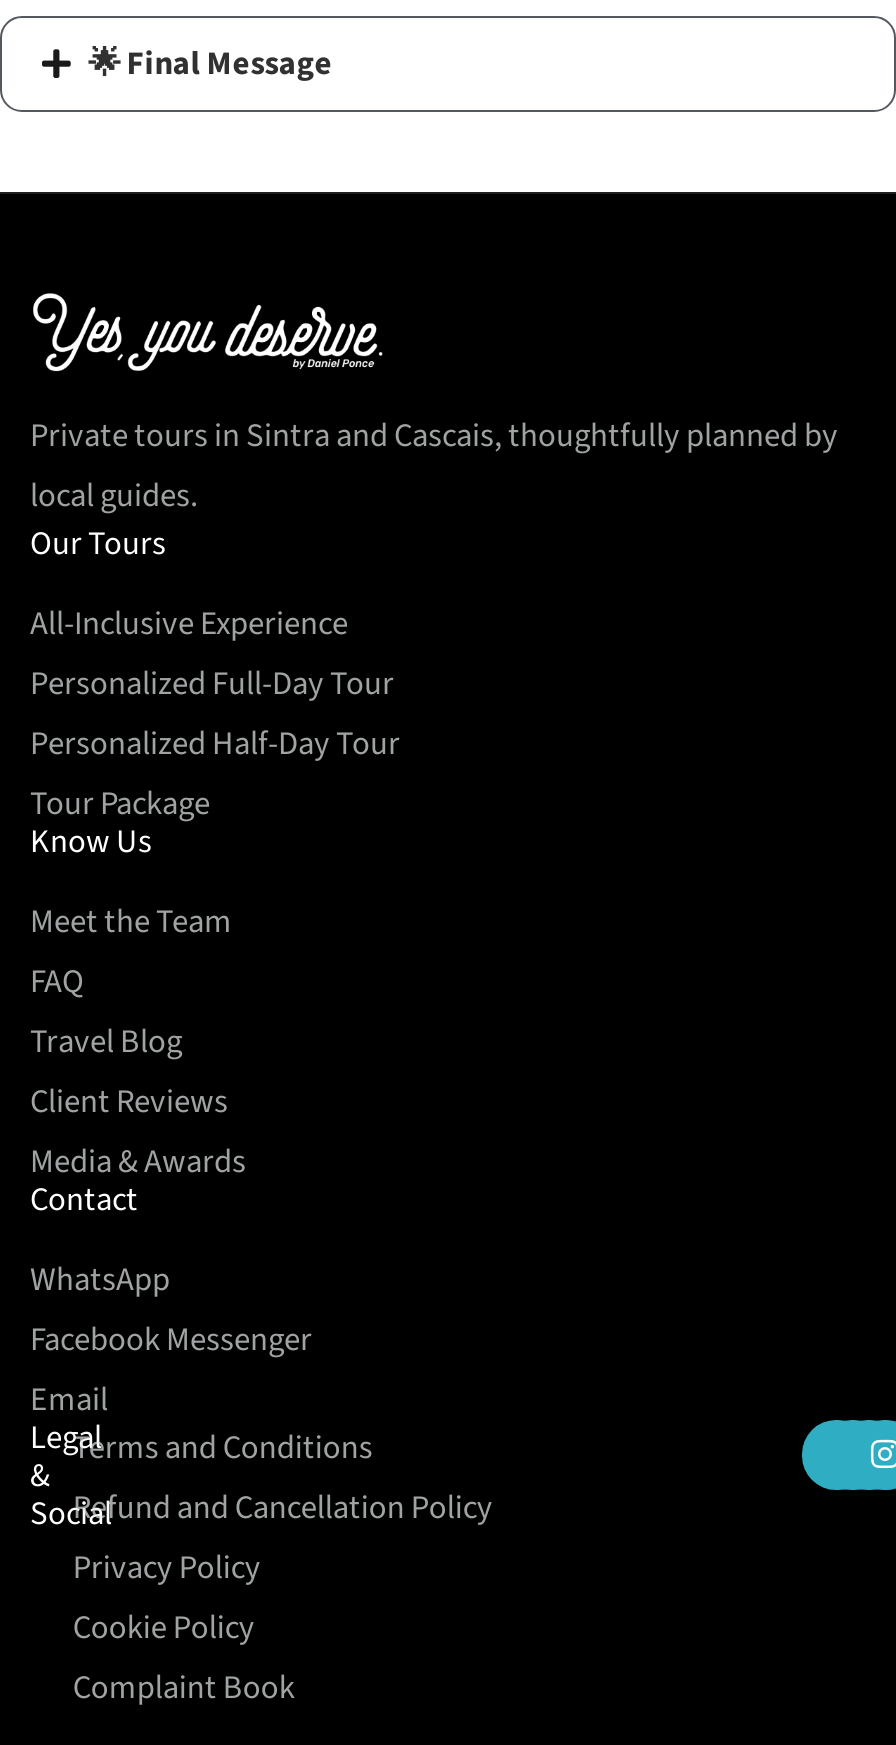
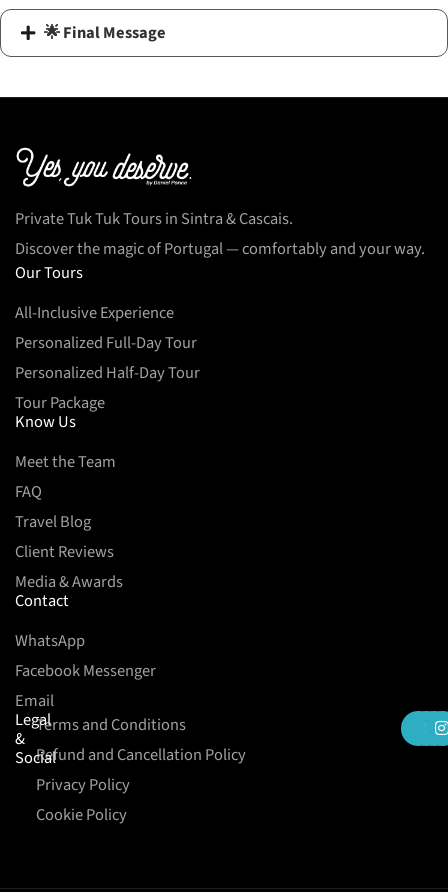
- Private tours in Sintra and Cascais, thoughtfully planned by
- local guides.
+ Private Tuk Tuk Tours in Sintra & Cascais.
+ Discover the magic of Portugal — comfortably and your way.

- Complaint Book
